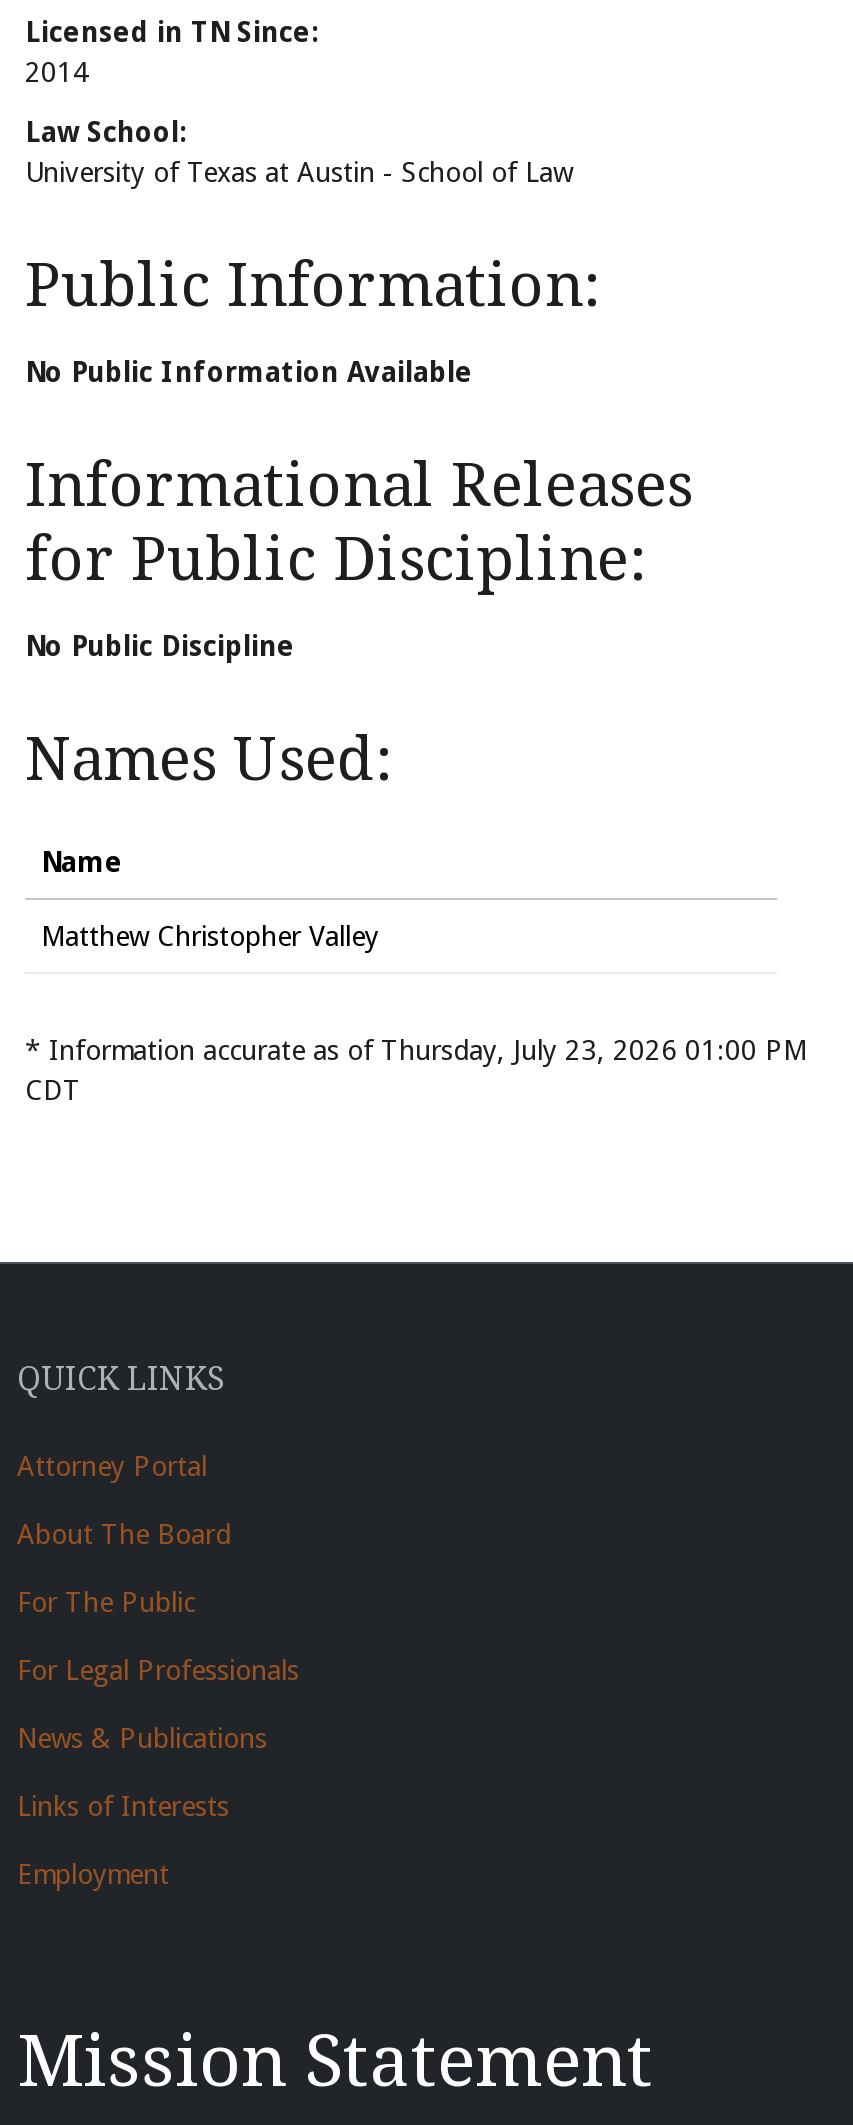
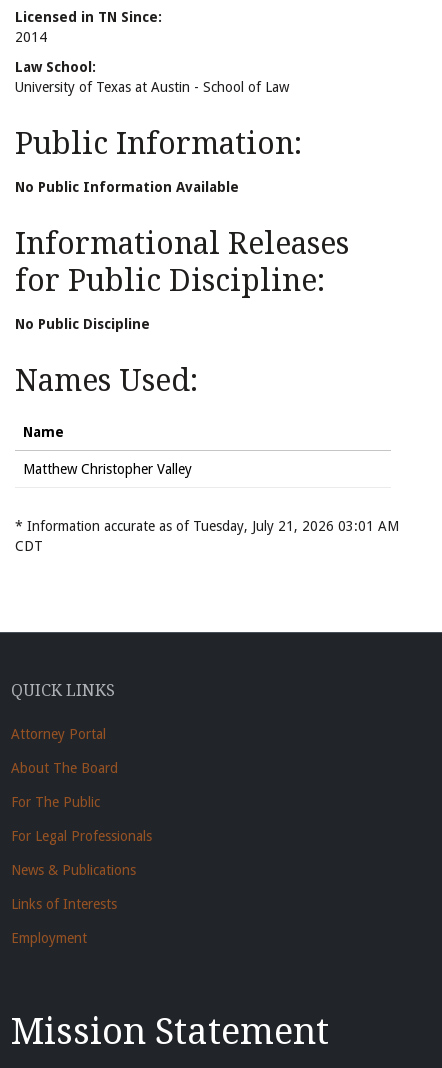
- * Information accurate as of Thursday, July 23, 2026 01:00 PM
+ * Information accurate as of Tuesday, July 21, 2026 03:01 AM
